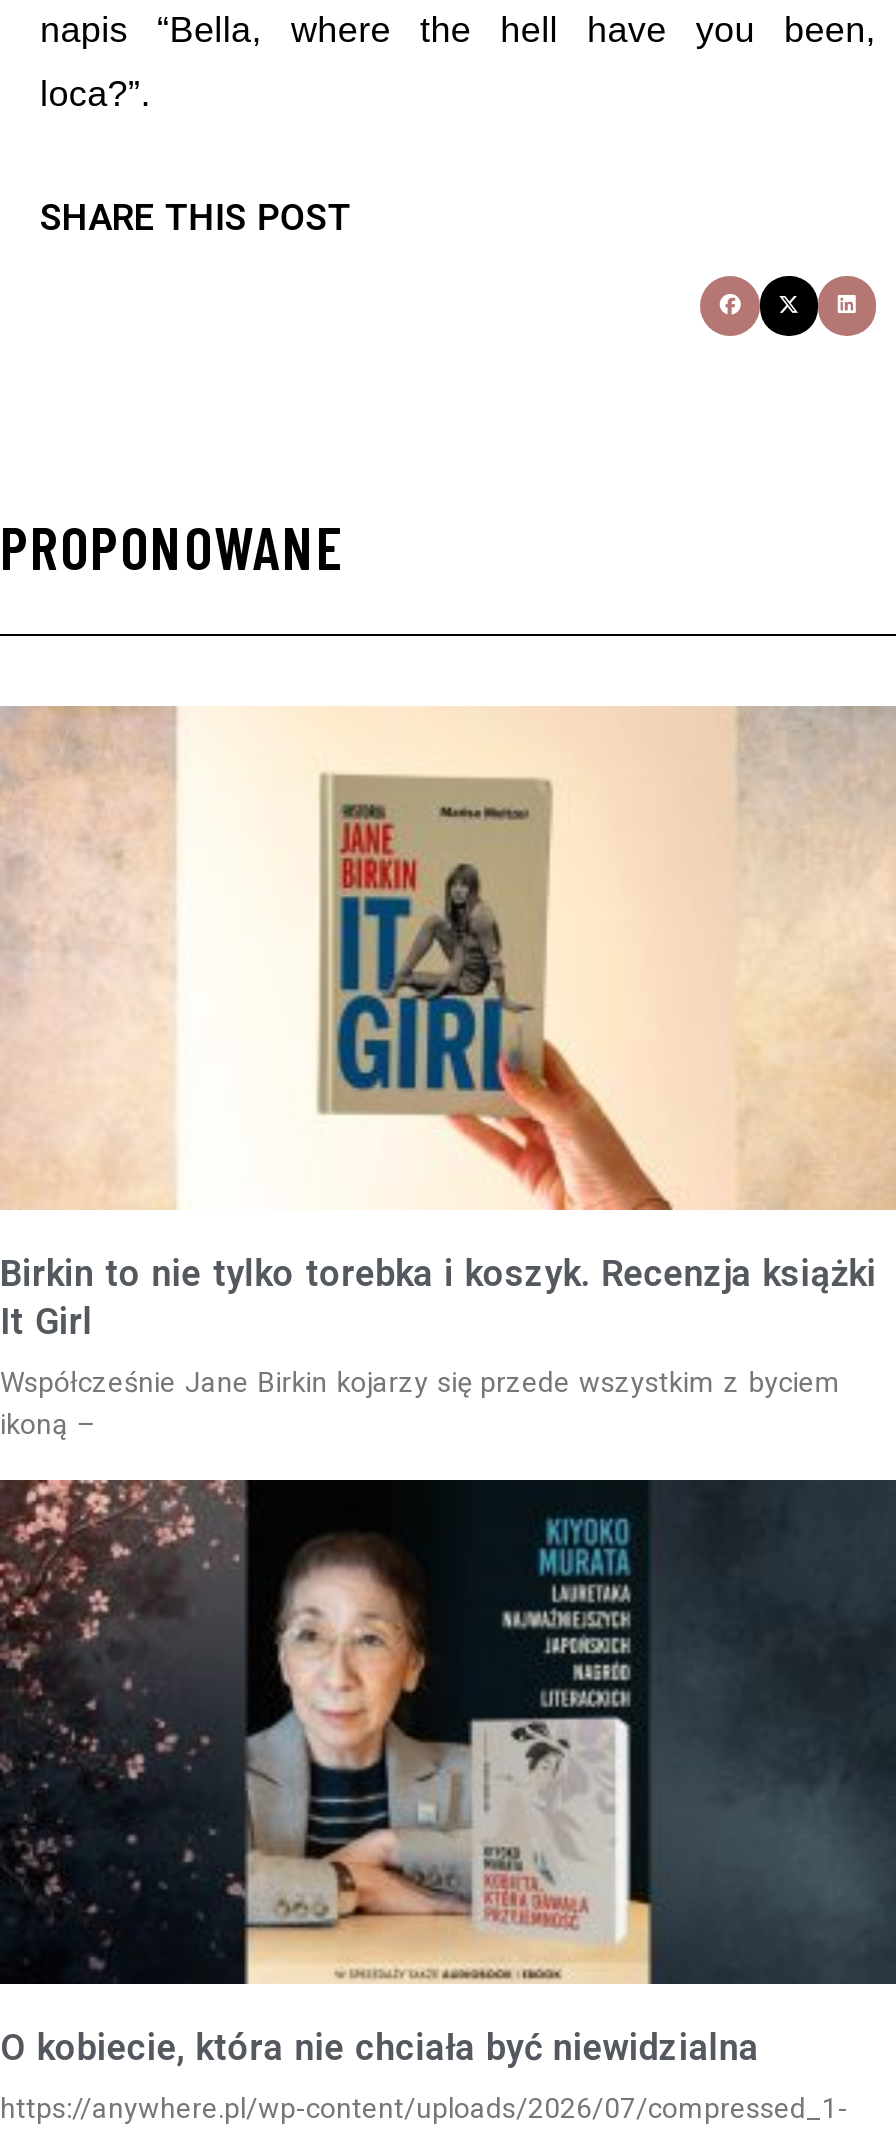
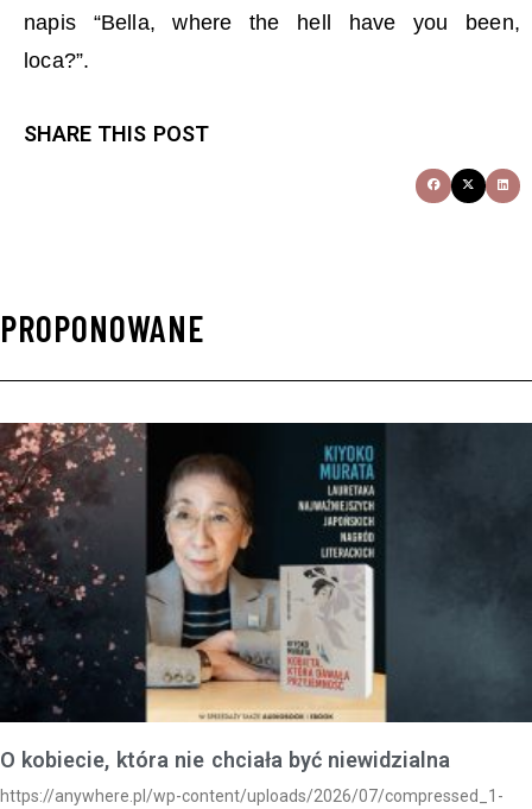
- [image]
- Birkin to nie tylko torebka i koszyk. Recenzja książki
- It Girl
- Współcześnie Jane Birkin kojarzy się przede wszystkim z byciem
- ikoną –

- [image]
